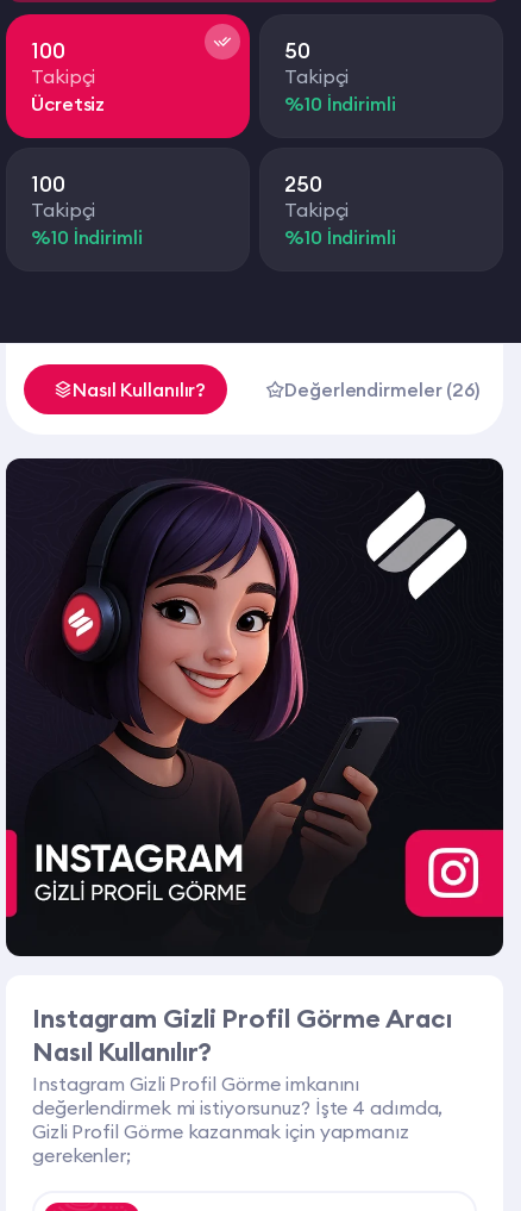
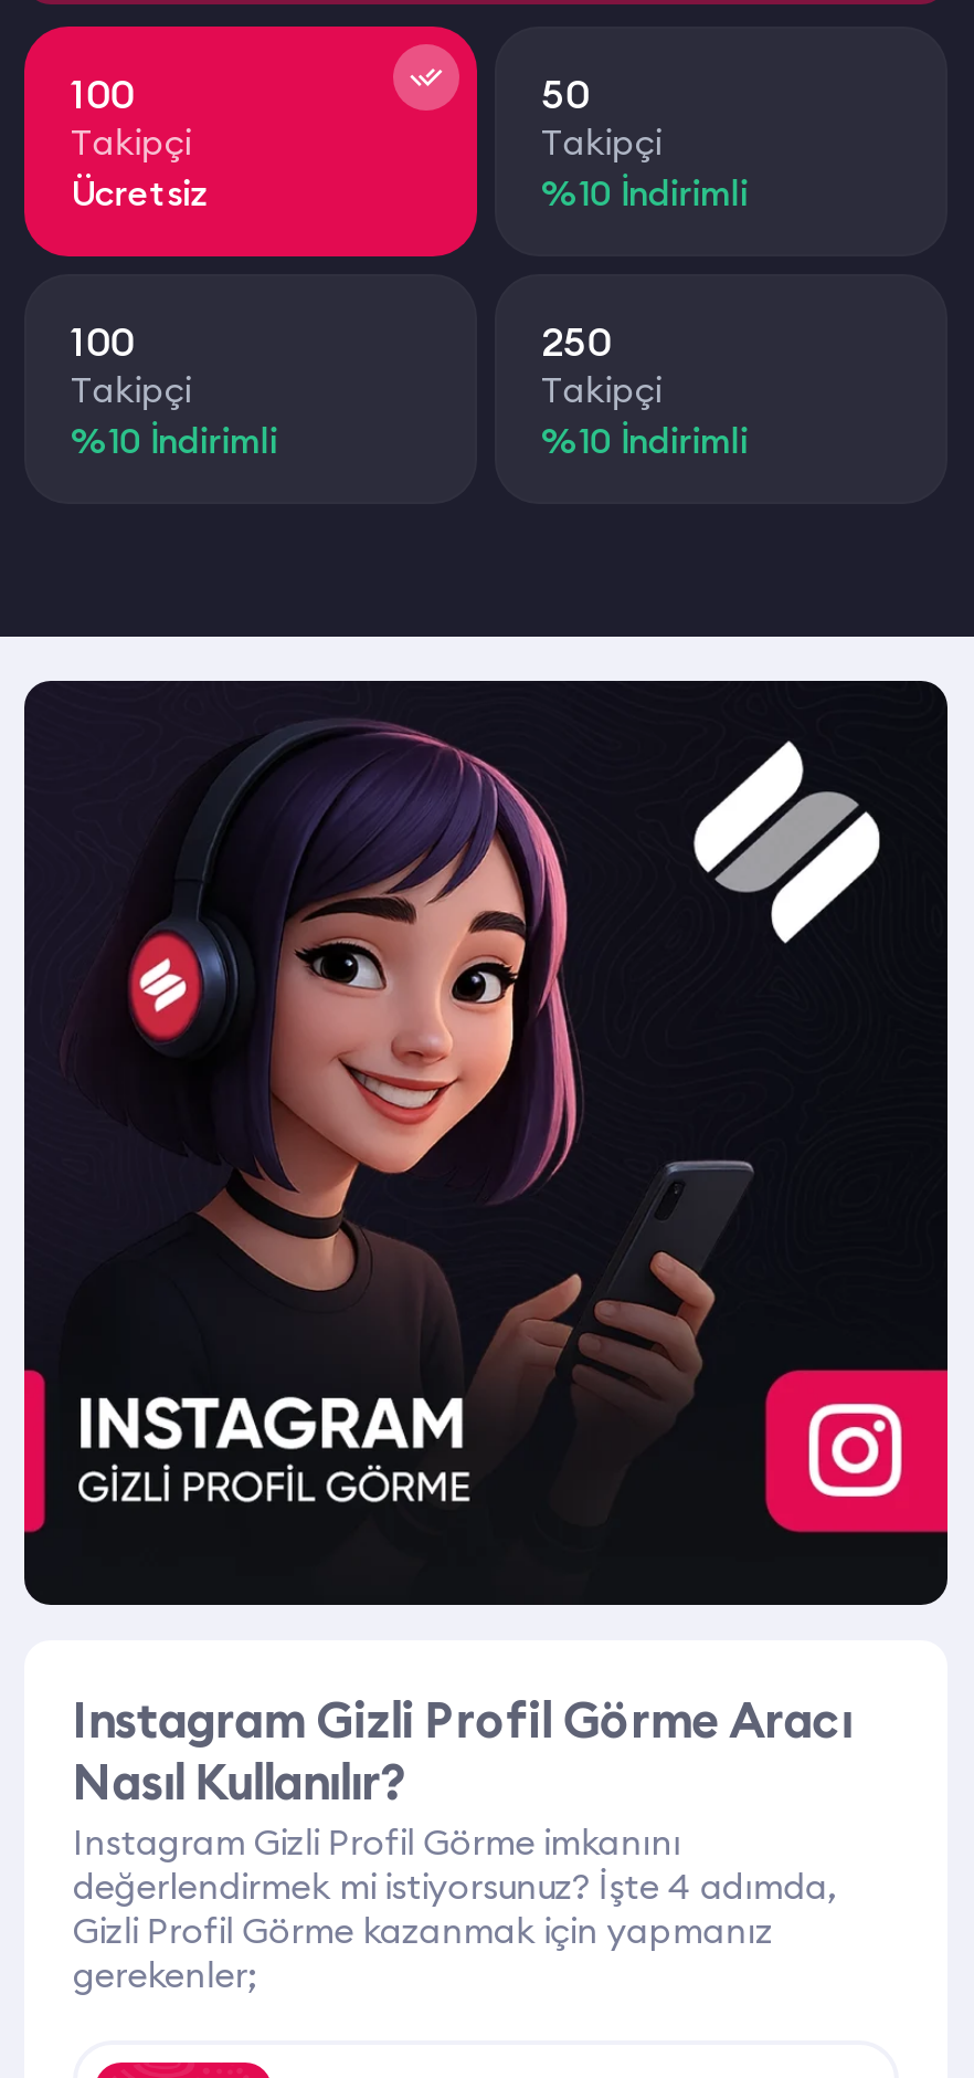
- Nasıl Kullanılır?
- Değerlendirmeler (26)
